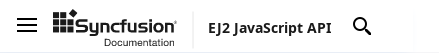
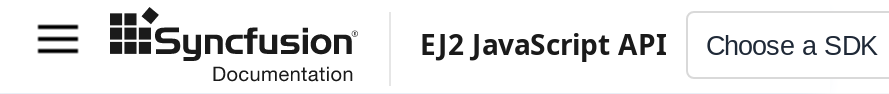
+ Choose a SDK
